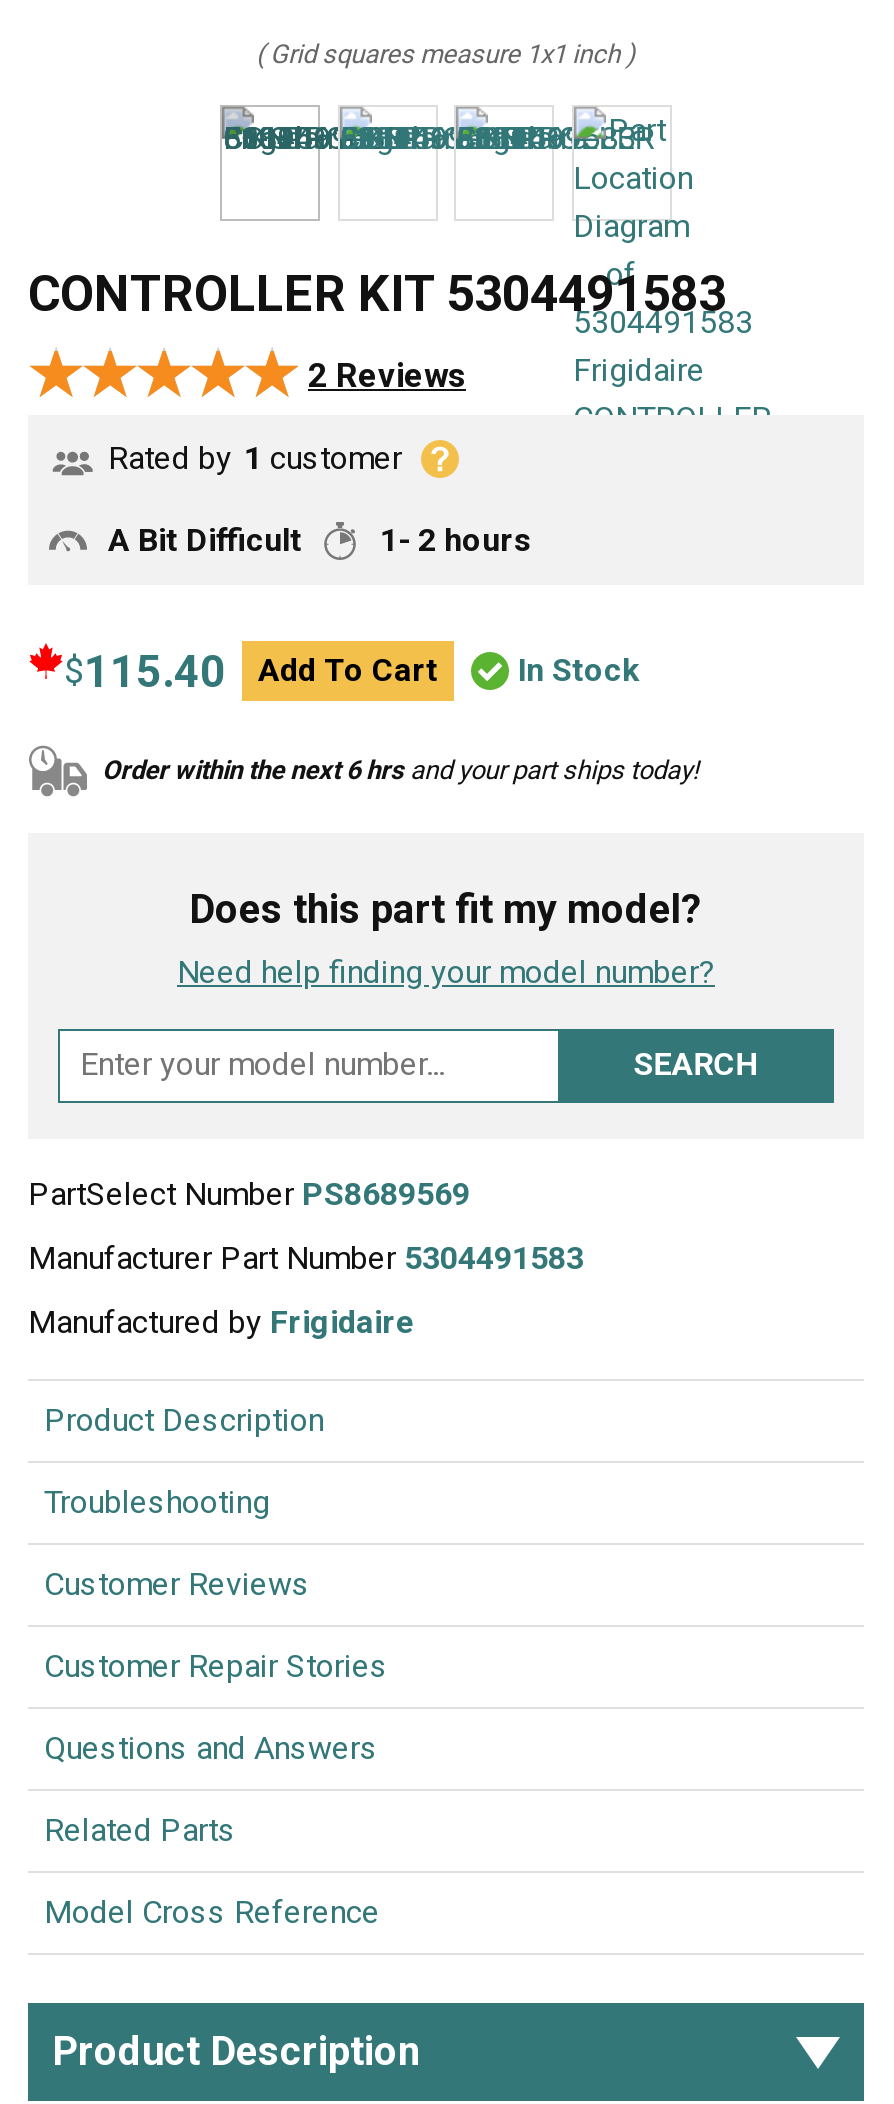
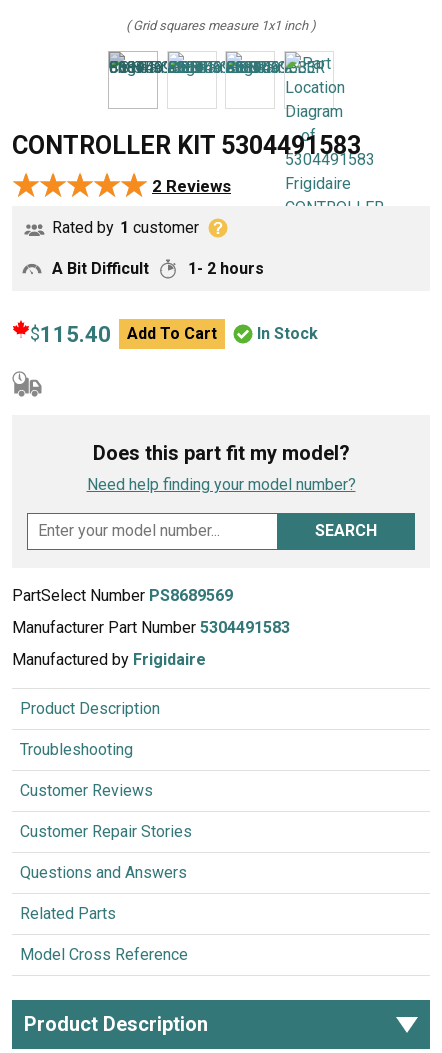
- Order within the next 6 hrs and your part ships today!
